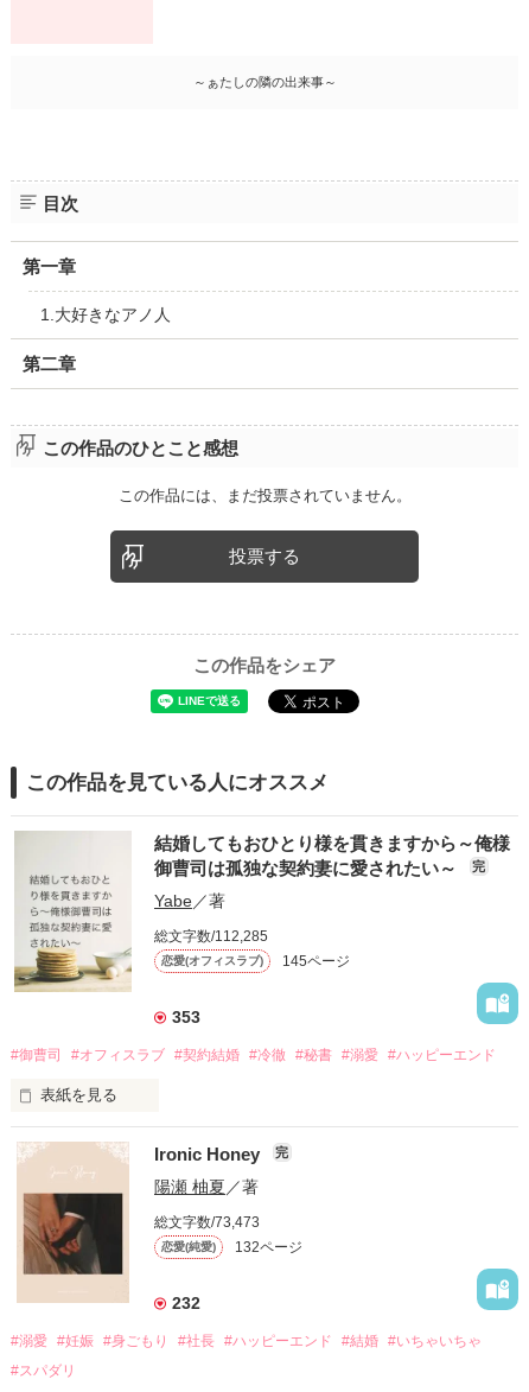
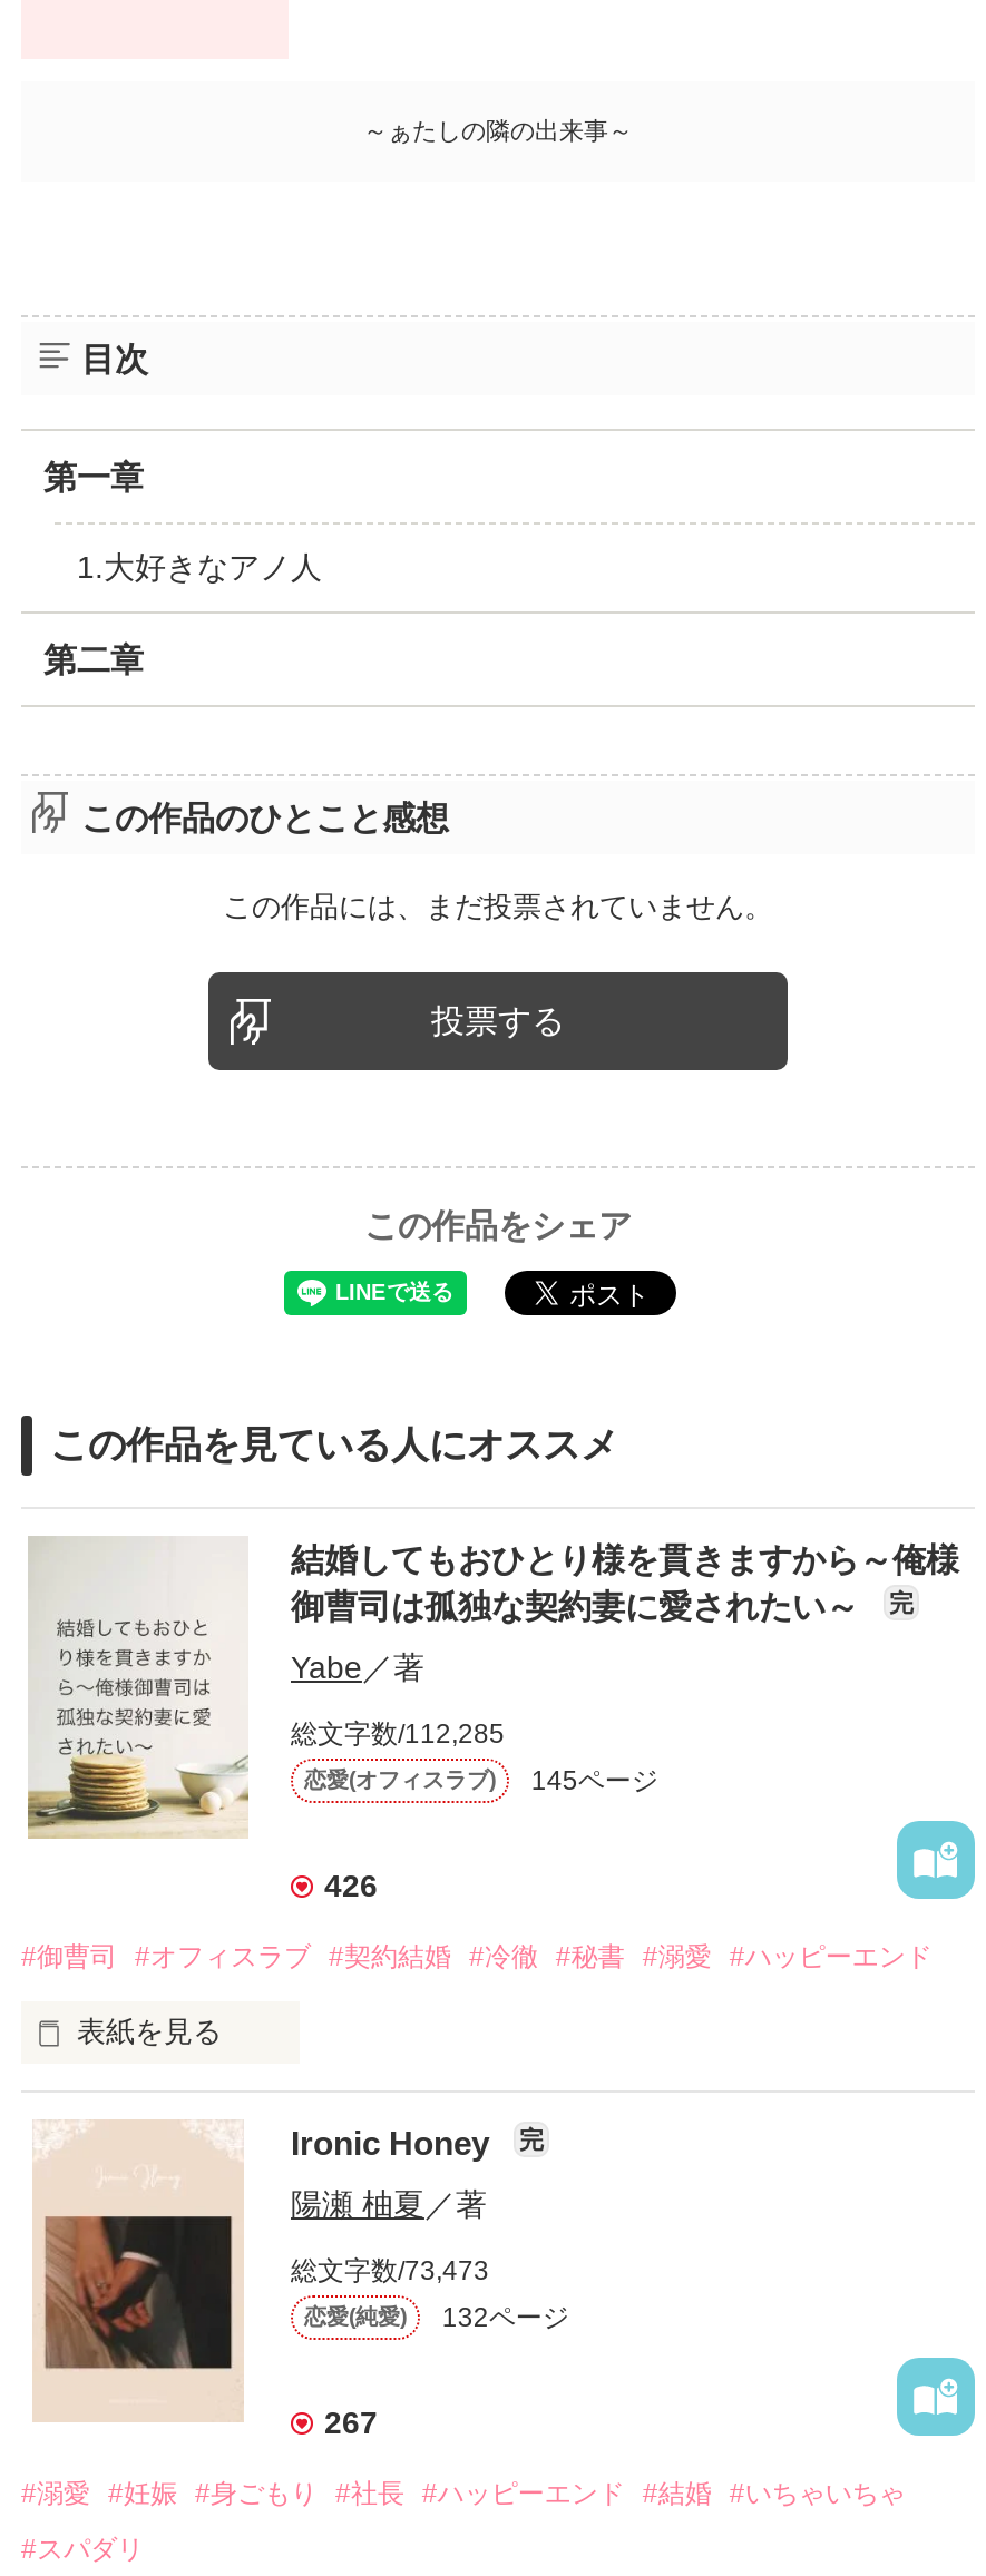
- 353
+ 426

- 232
+ 267
